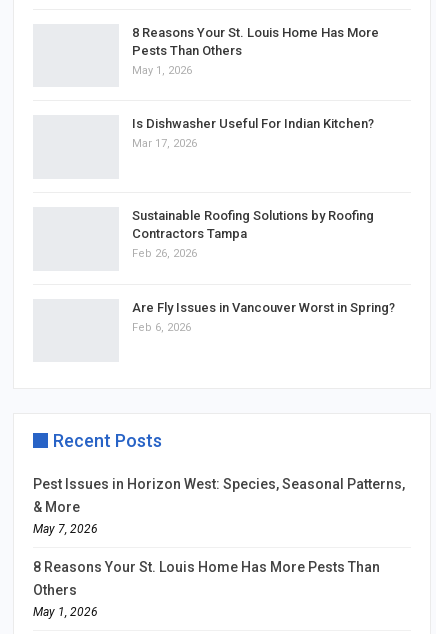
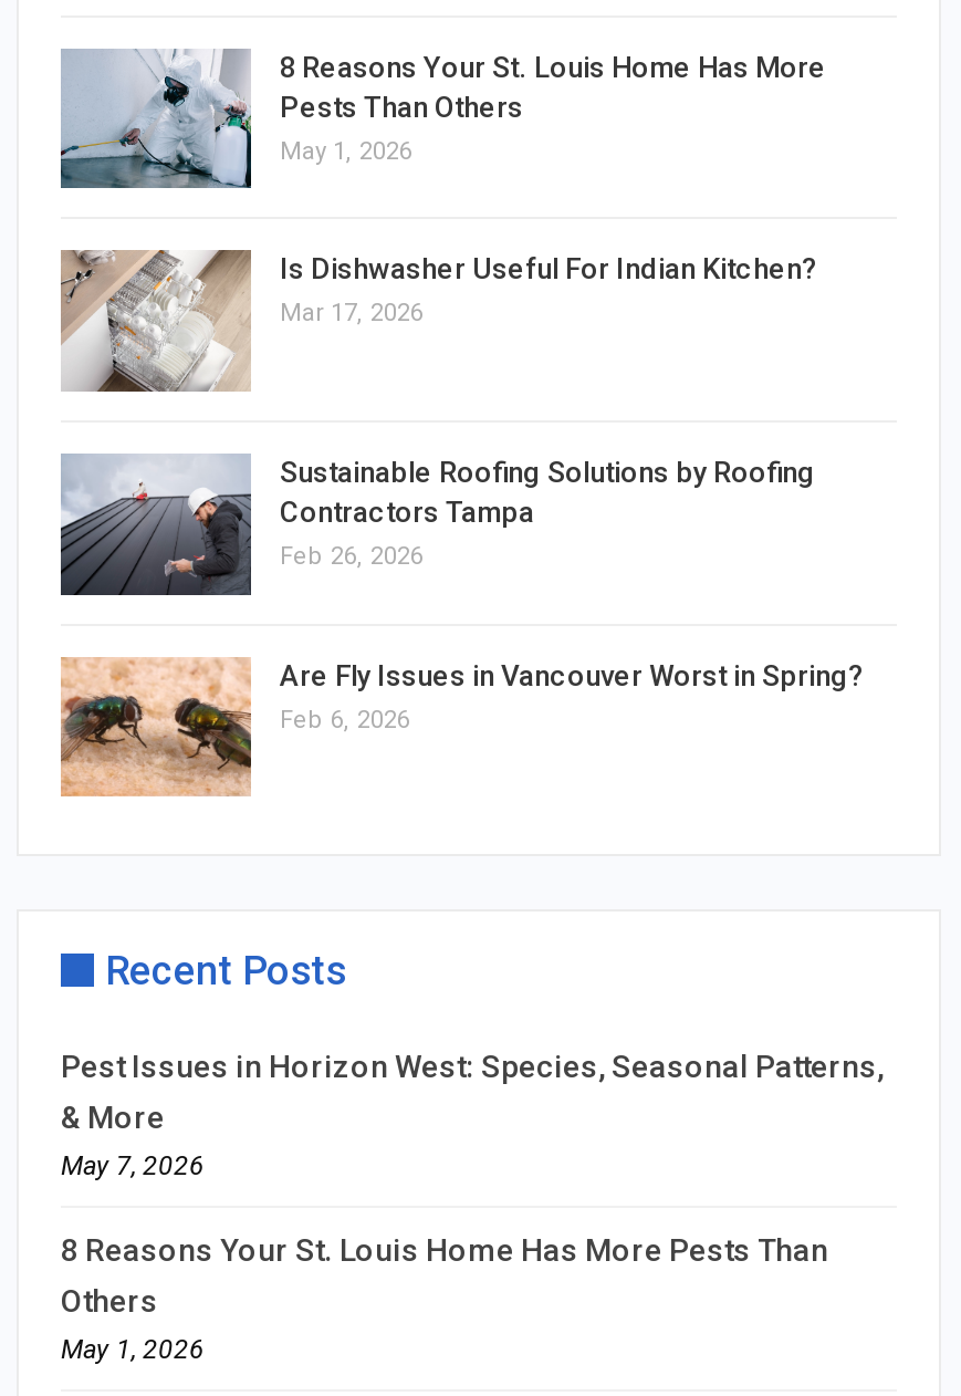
+ [image]

+ [image]

+ [image]

+ [image]
